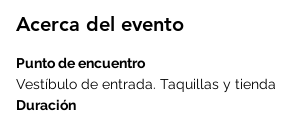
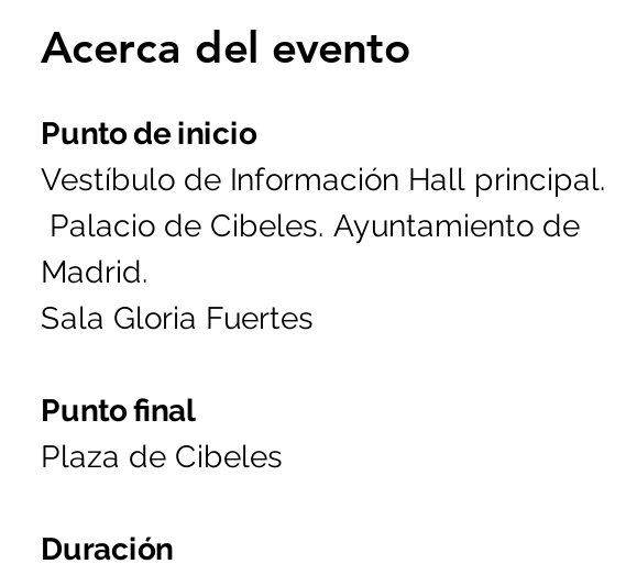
- Punto de encuentro
- Vestíbulo de entrada. Taquillas y tienda
+ Punto de inicio
+ Vestíbulo de Información Hall principal.
+ Palacio de Cibeles. Ayuntamiento de
+ Madrid.
+ Sala Gloria Fuertes
+ Punto final
+ Plaza de Cibeles
